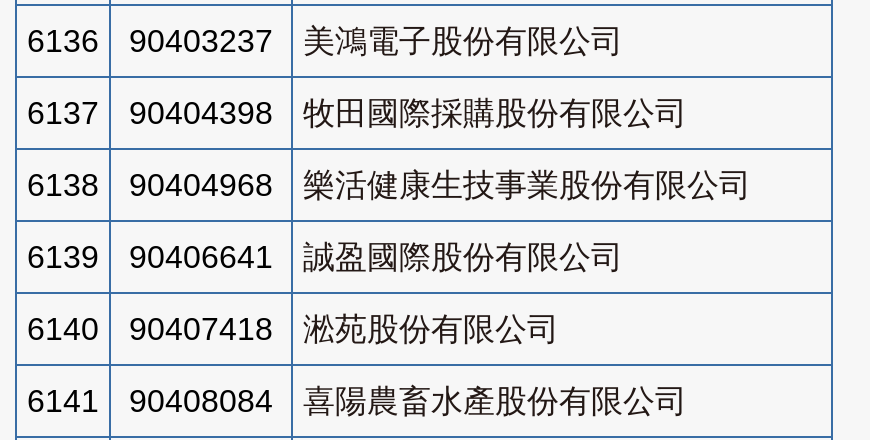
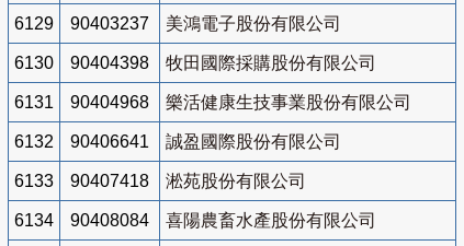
- 6136 90403237 美鴻電子股份有限公司
+ 6129 90403237 美鴻電子股份有限公司

- 6137 90404398 牧田國際採購股份有限公司
+ 6130 90404398 牧田國際採購股份有限公司

- 6138 90404968 樂活健康生技事業股份有限公司
+ 6131 90404968 樂活健康生技事業股份有限公司

- 6139 90406641 誠盈國際股份有限公司
+ 6132 90406641 誠盈國際股份有限公司

- 6140 90407418 淞苑股份有限公司
+ 6133 90407418 淞苑股份有限公司

- 6141 90408084 喜陽農畜水產股份有限公司
+ 6134 90408084 喜陽農畜水產股份有限公司
